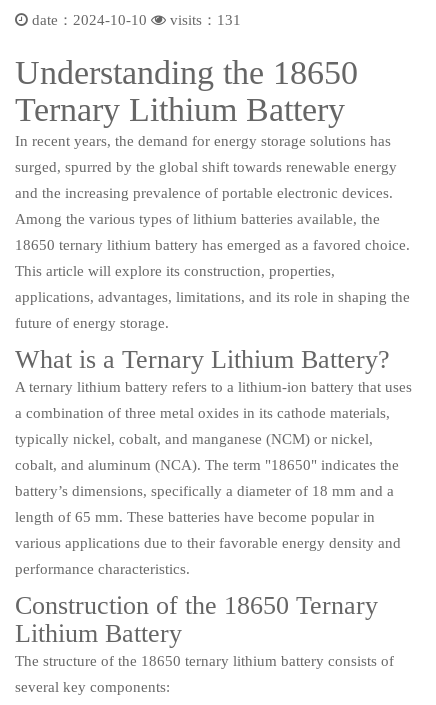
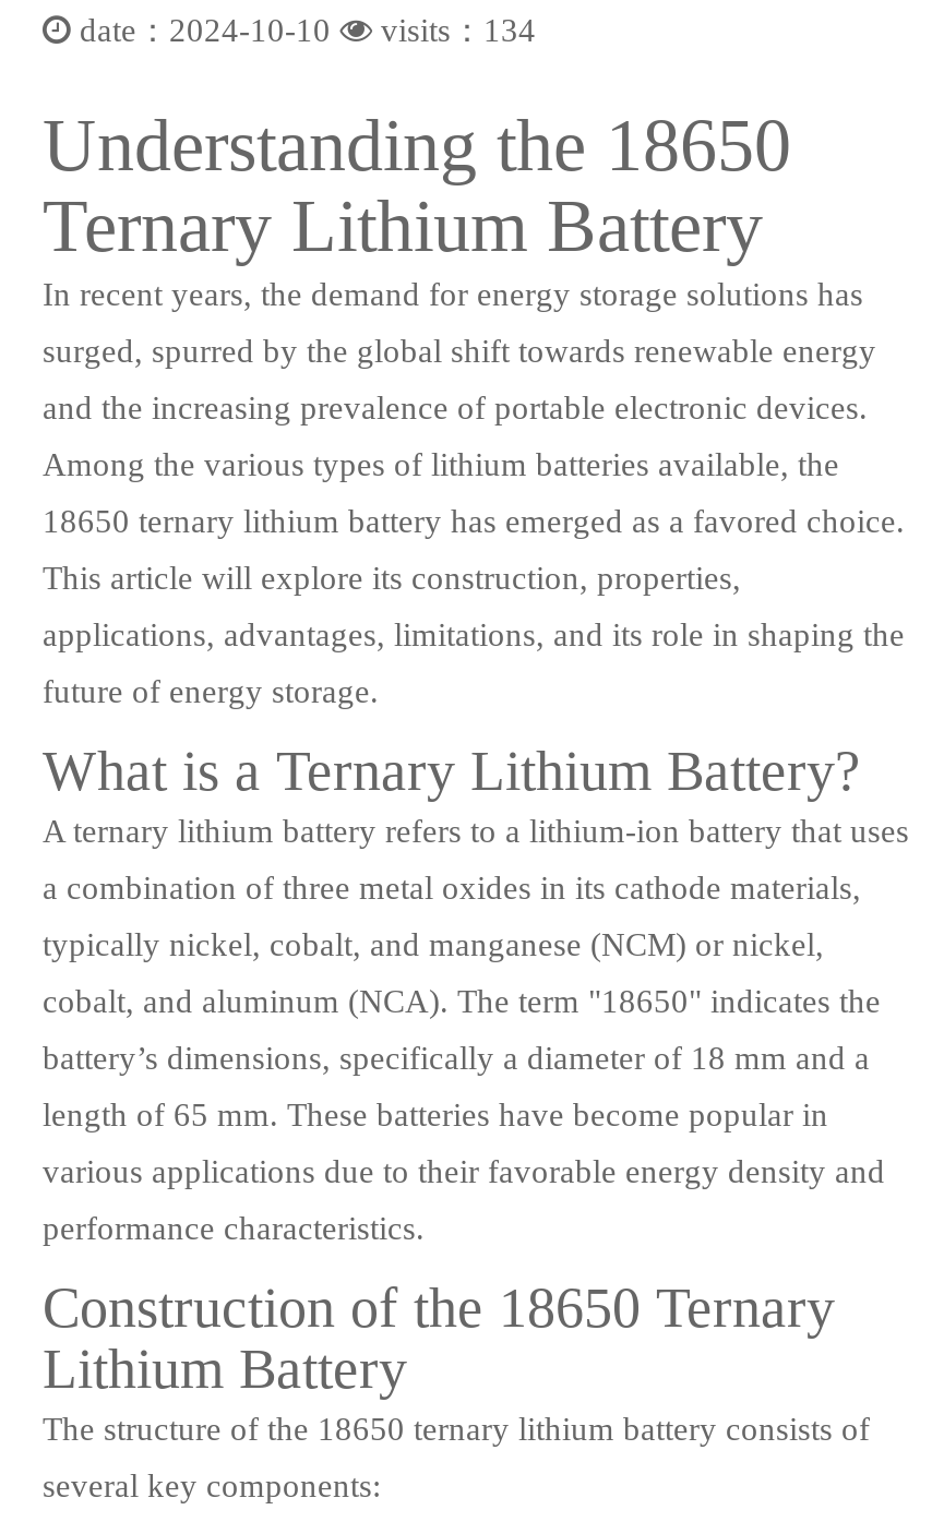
- date：2024-10-10 visits：131
+ date：2024-10-10 visits：134
